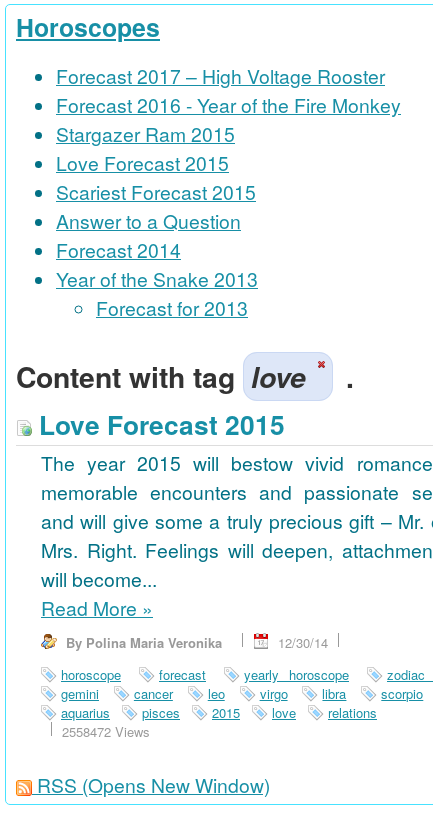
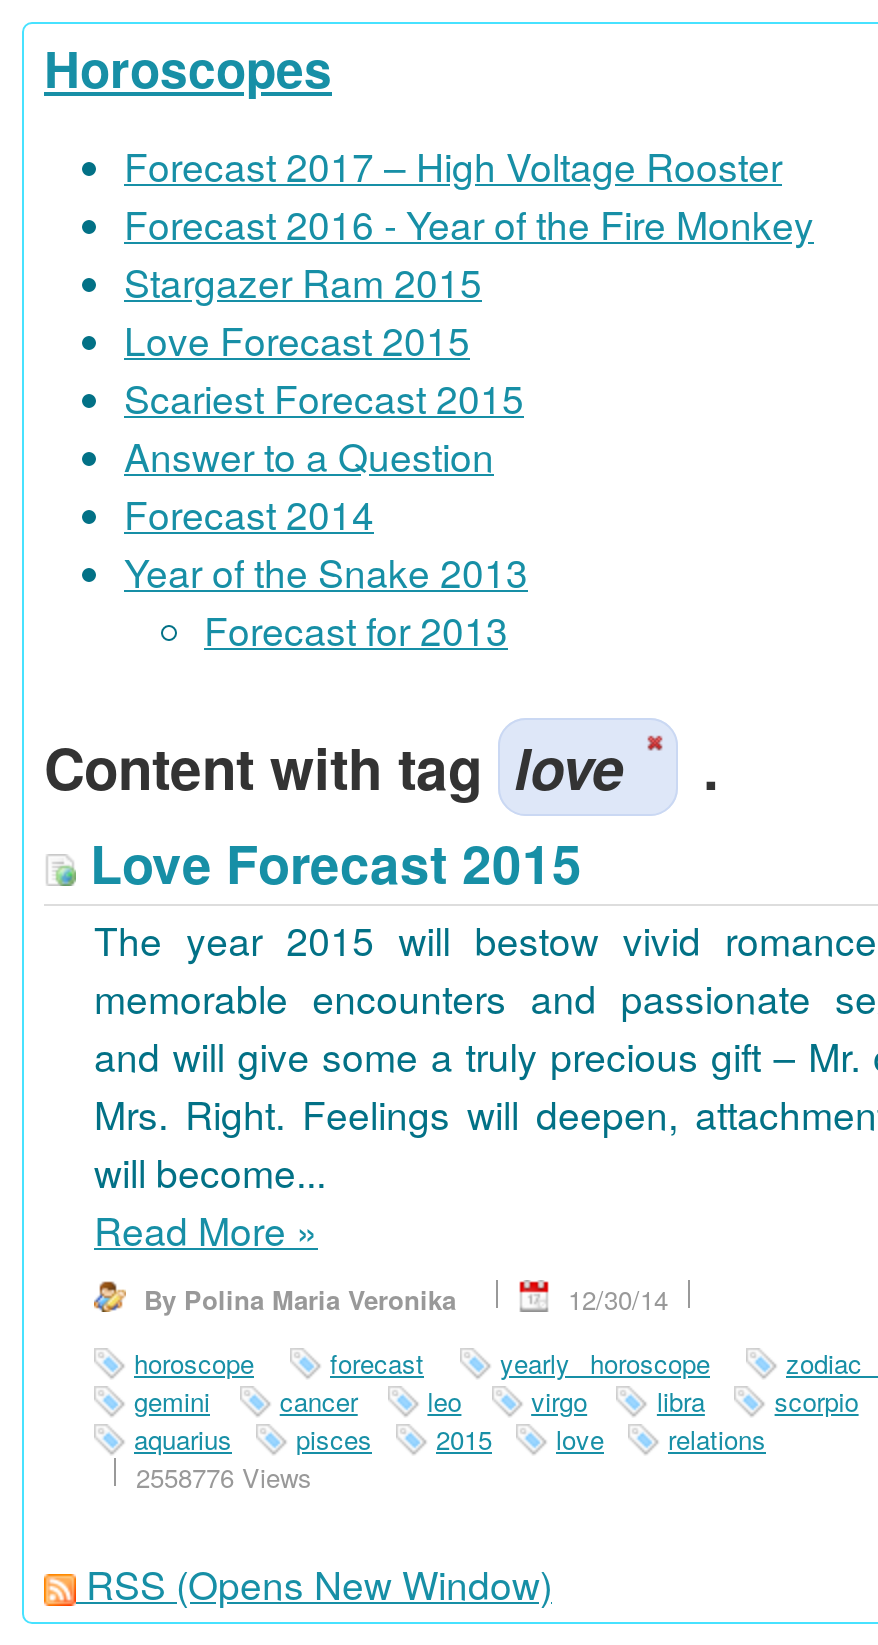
- 2558472 Views
+ 2558776 Views
